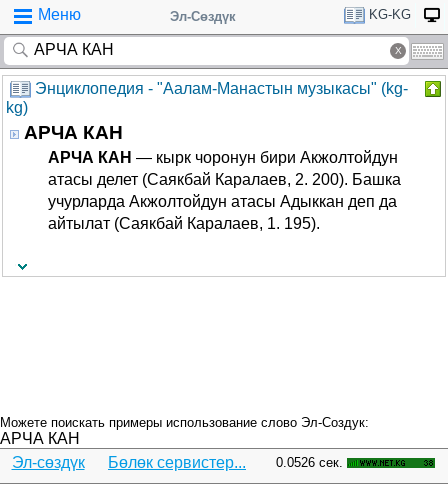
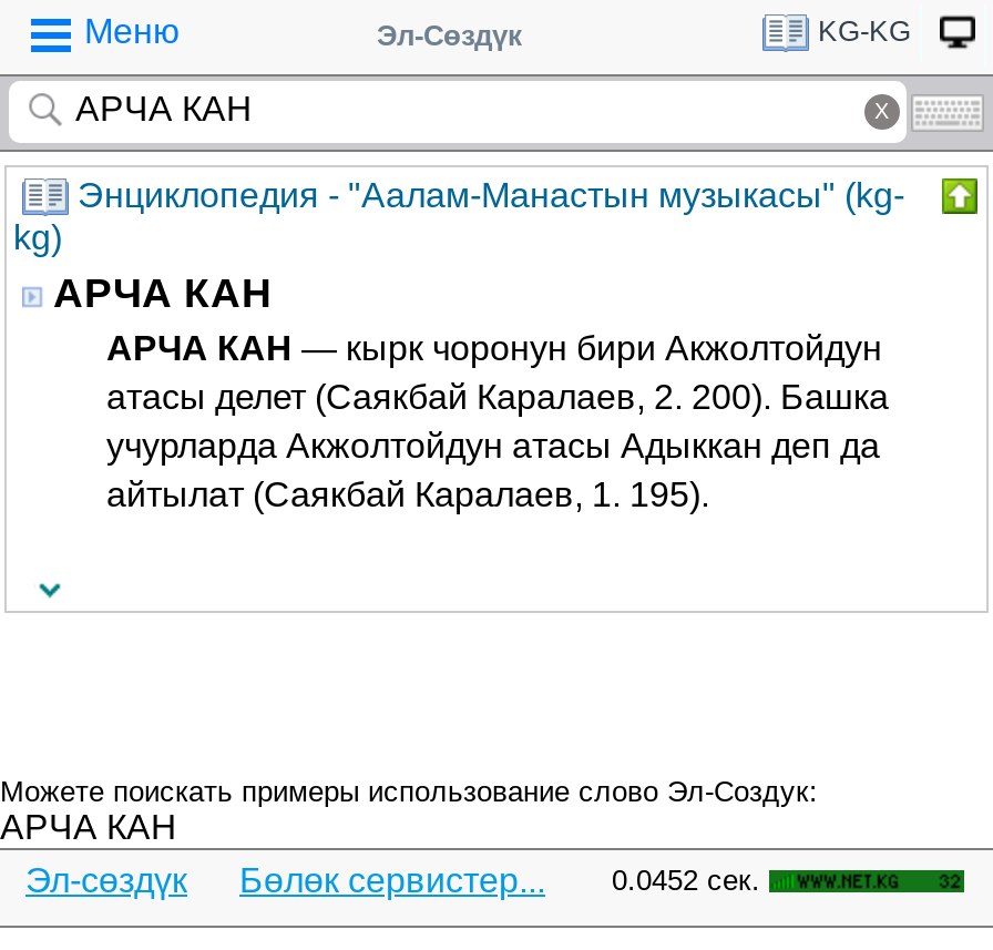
- Эл-сөздүк Бөлөк сервистер... 0.0526 сек.
+ Эл-сөздүк Бөлөк сервистер... 0.0452 сек.
